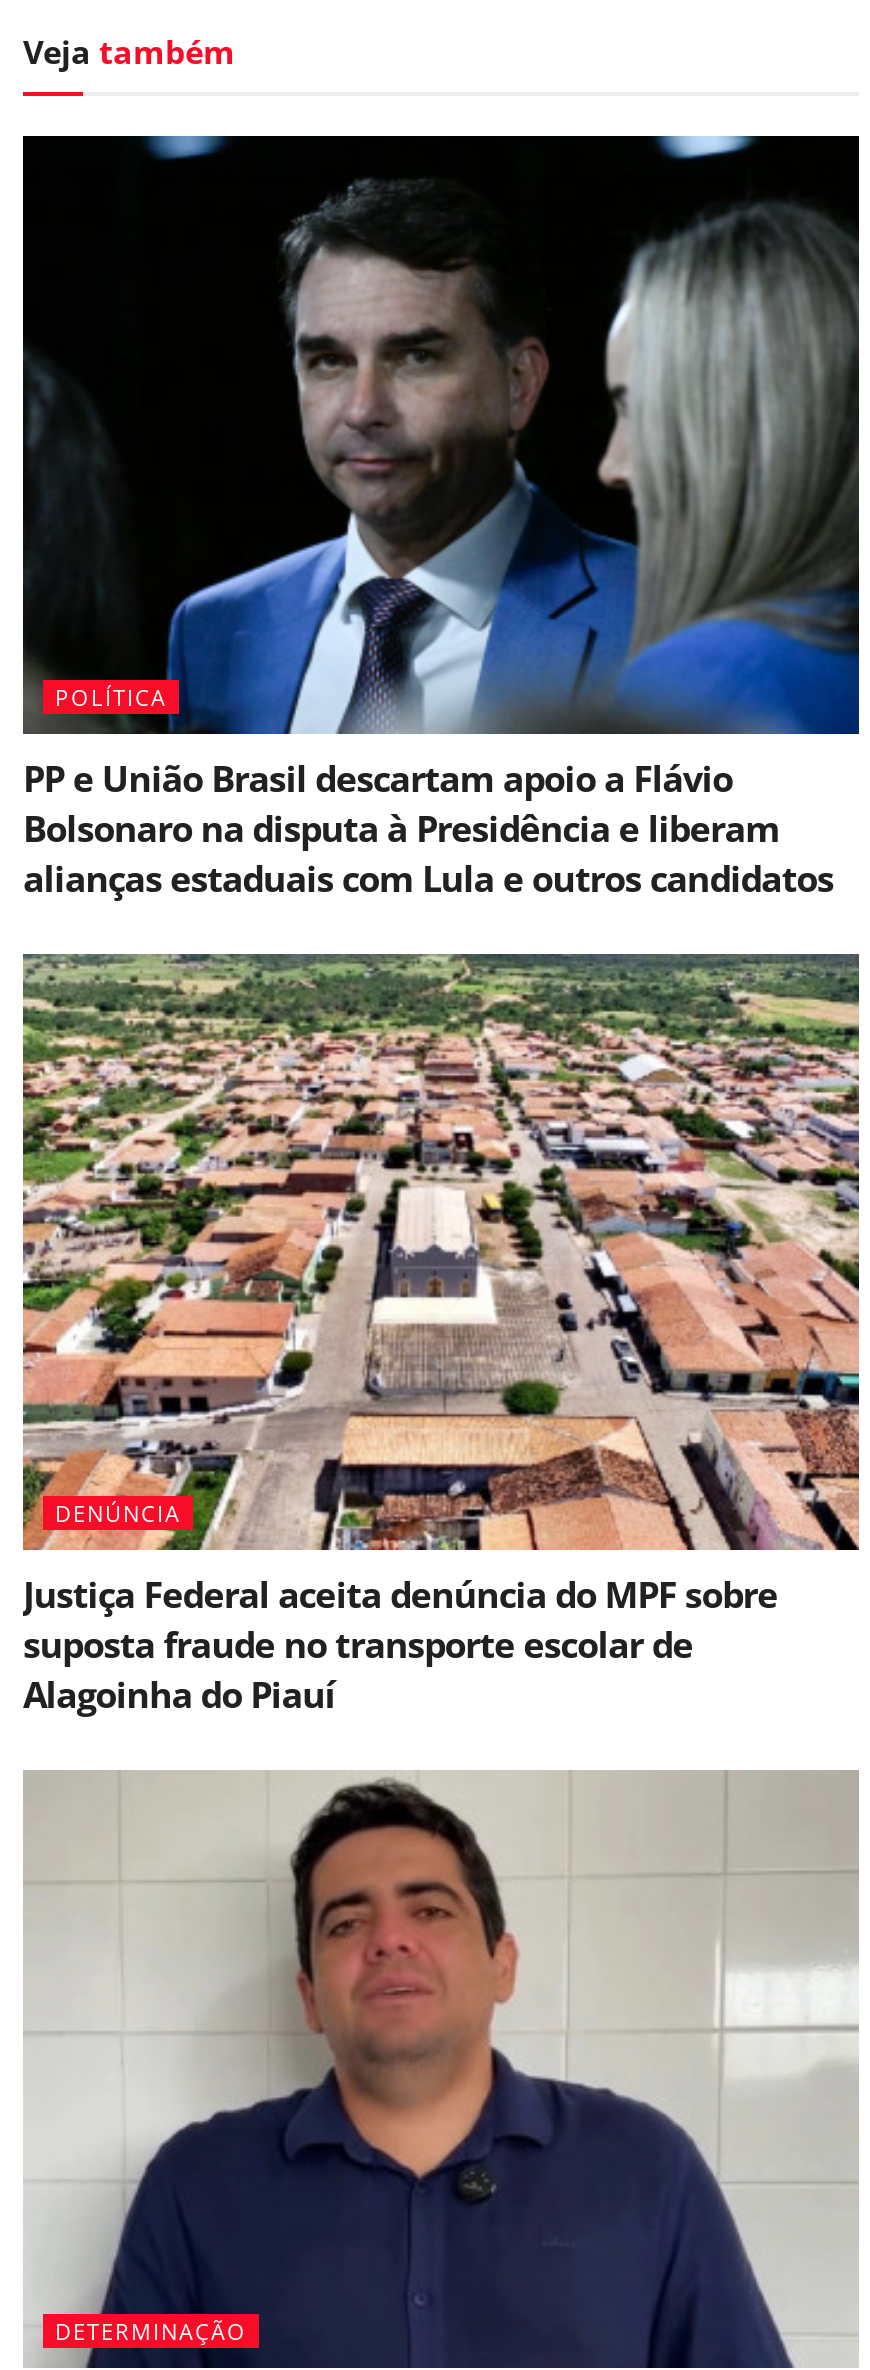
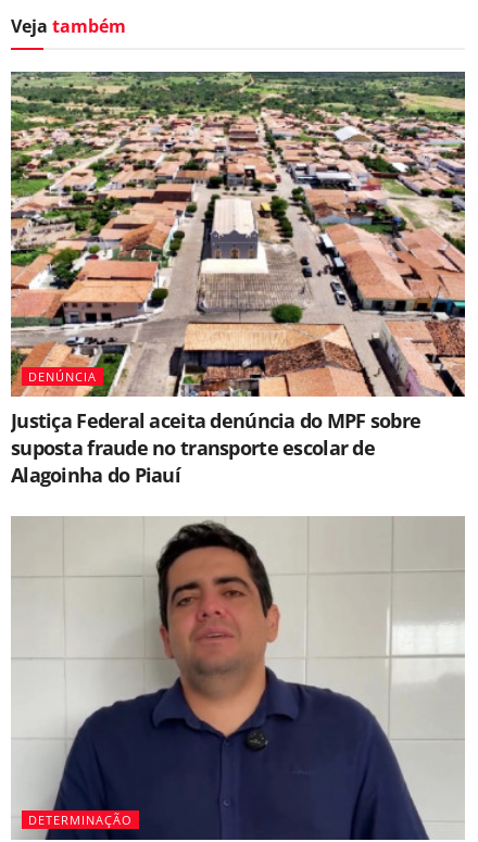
- [image]
- POLÍTICA
- PP e União Brasil descartam apoio a Flávio
- Bolsonaro na disputa à Presidência e liberam
- alianças estaduais com Lula e outros candidatos
